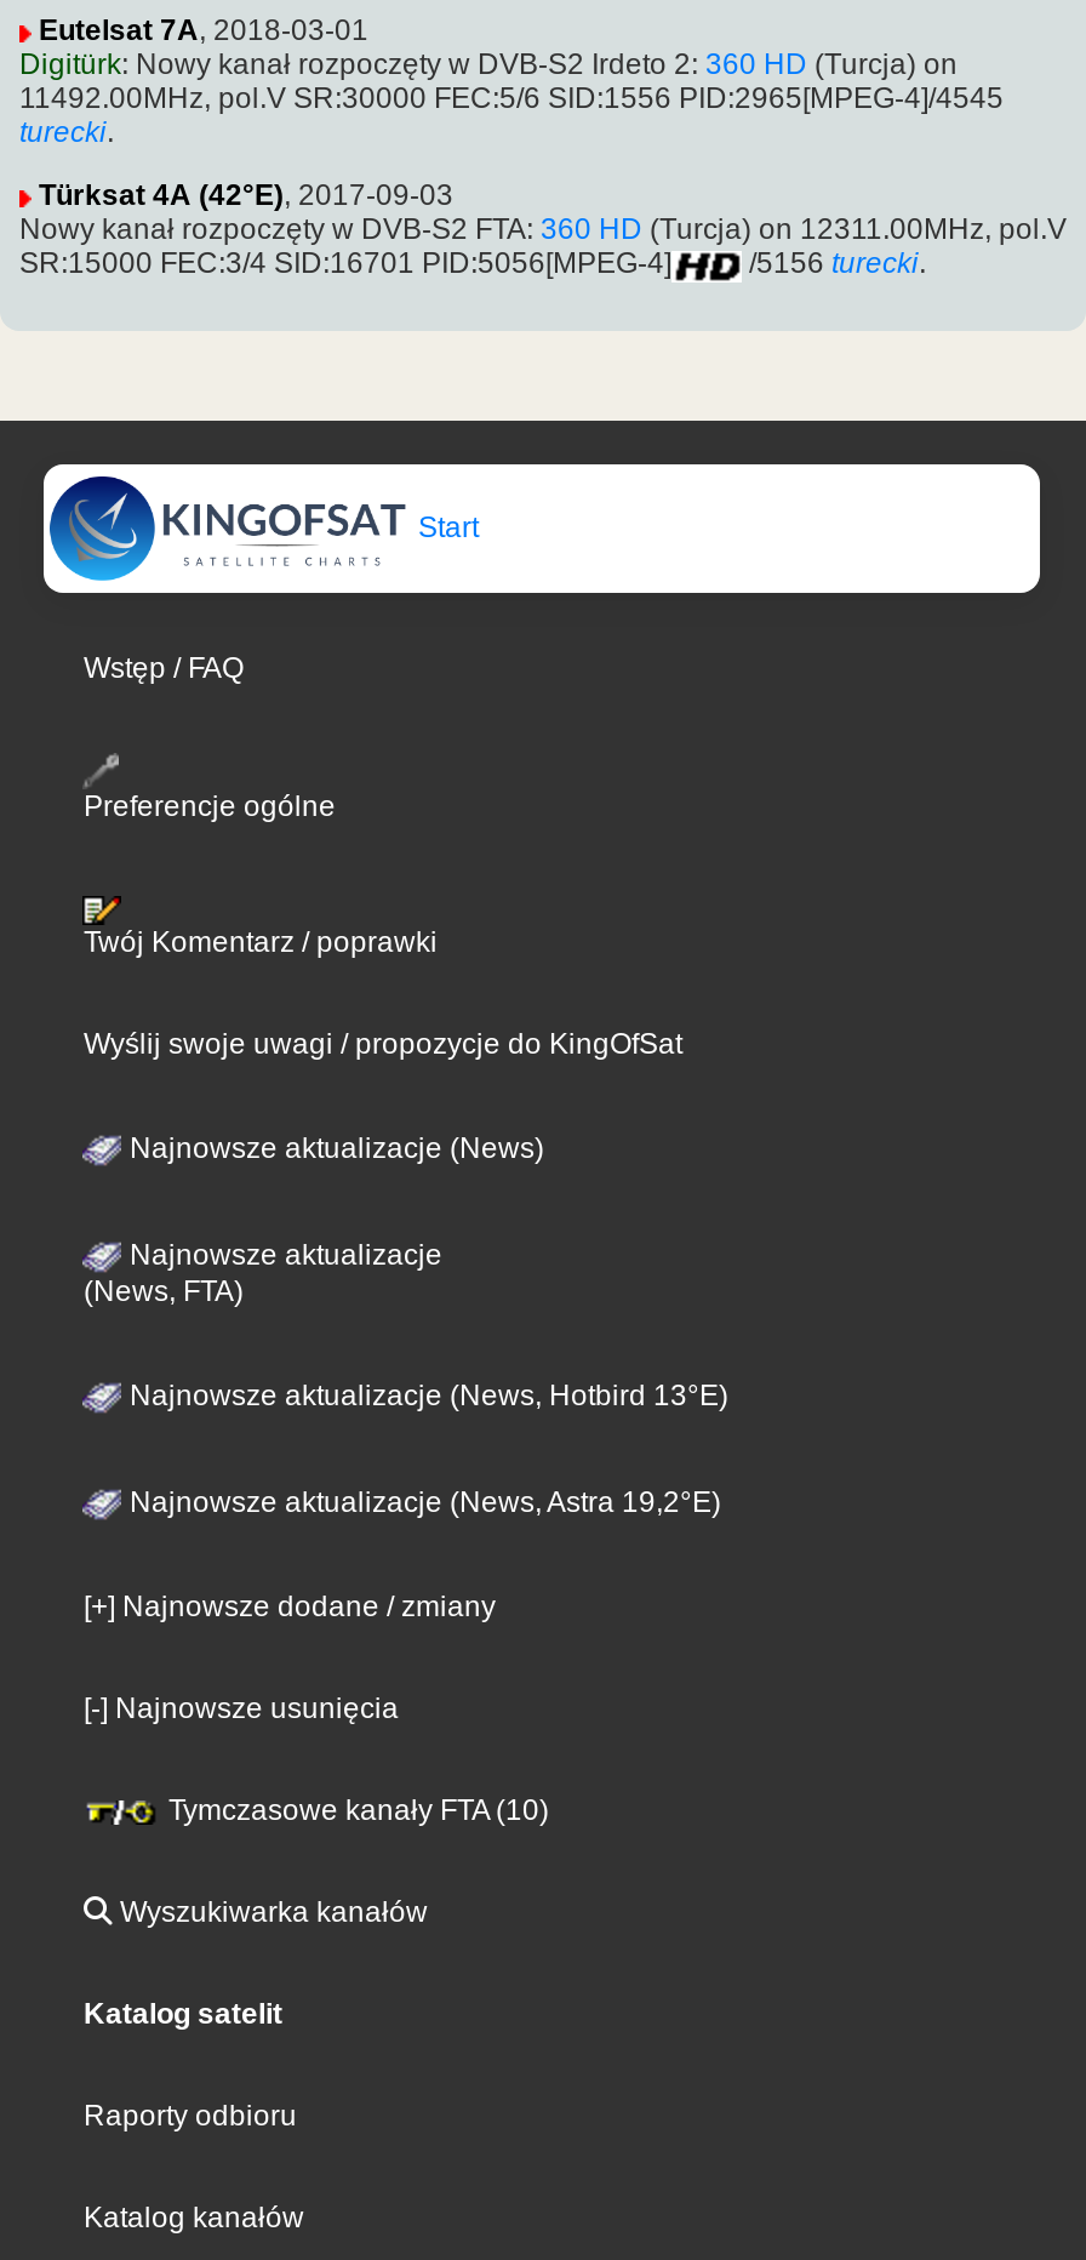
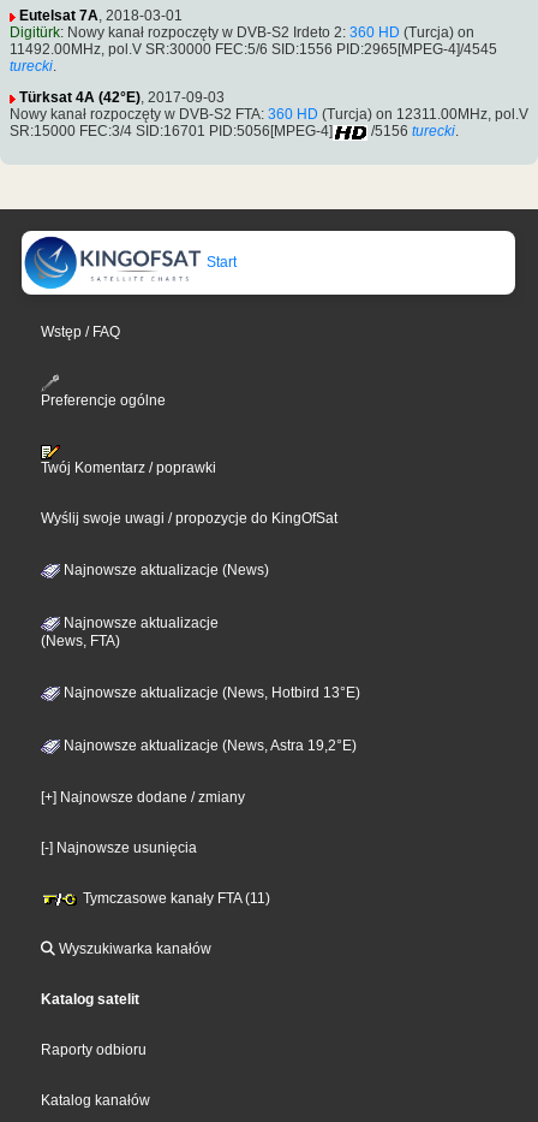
- Tymczasowe kanały FTA (10)
+ Tymczasowe kanały FTA (11)
